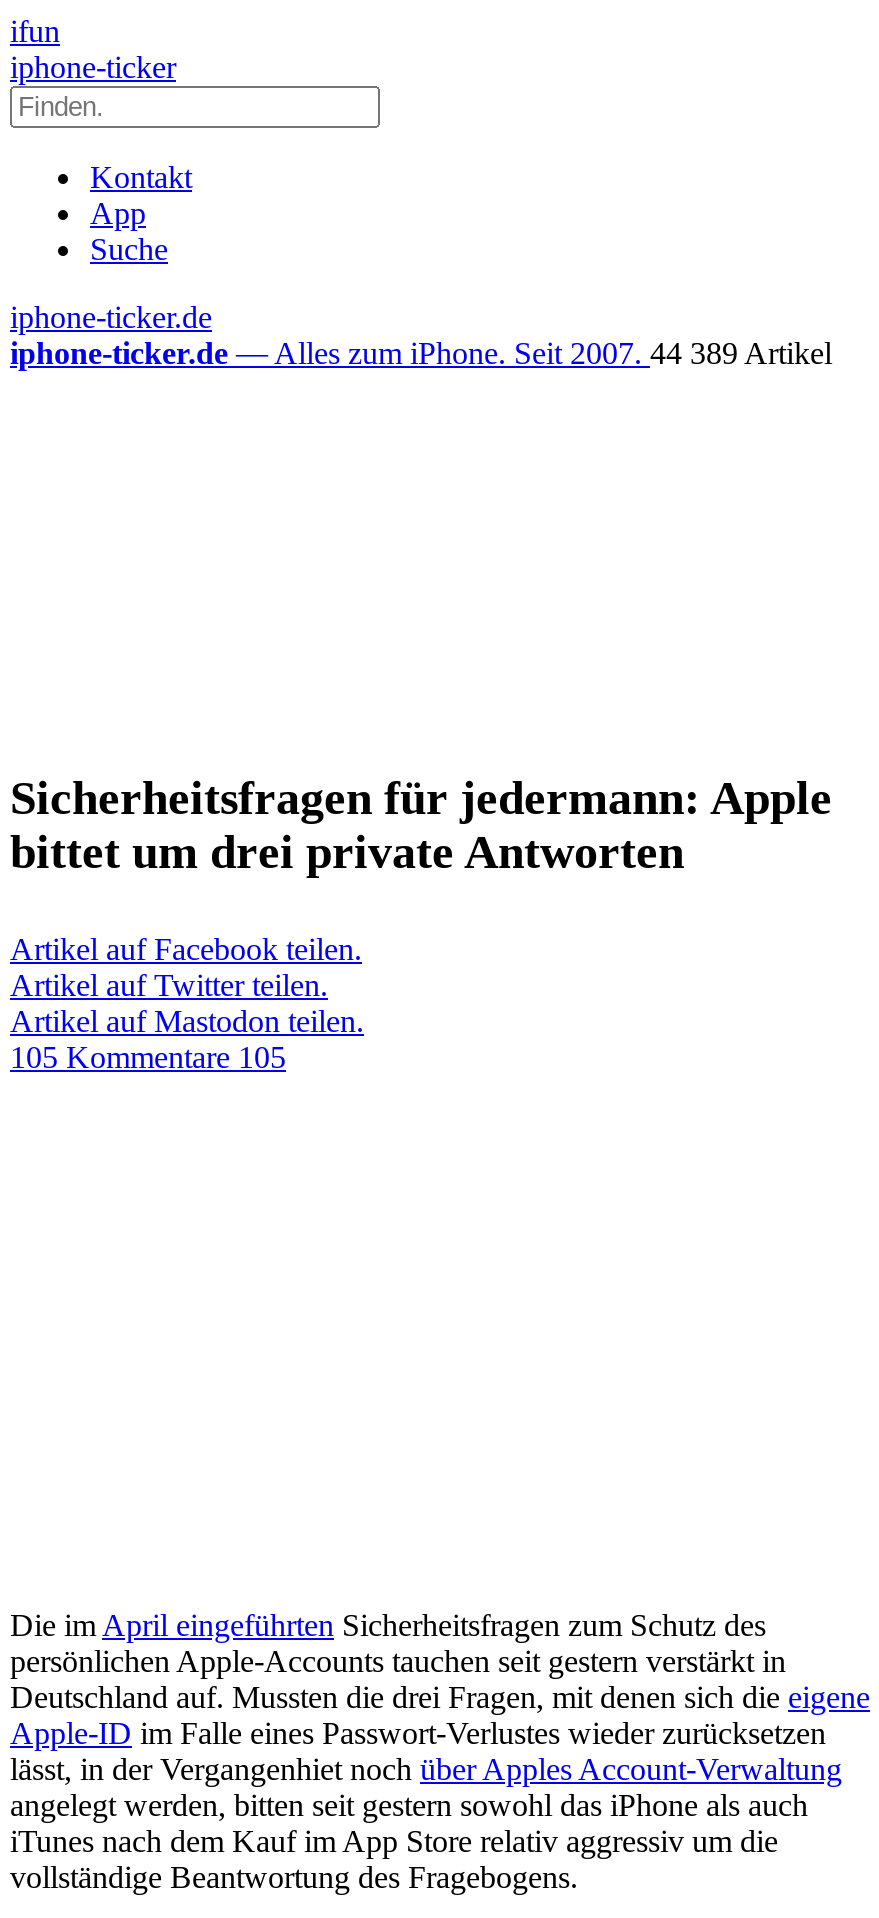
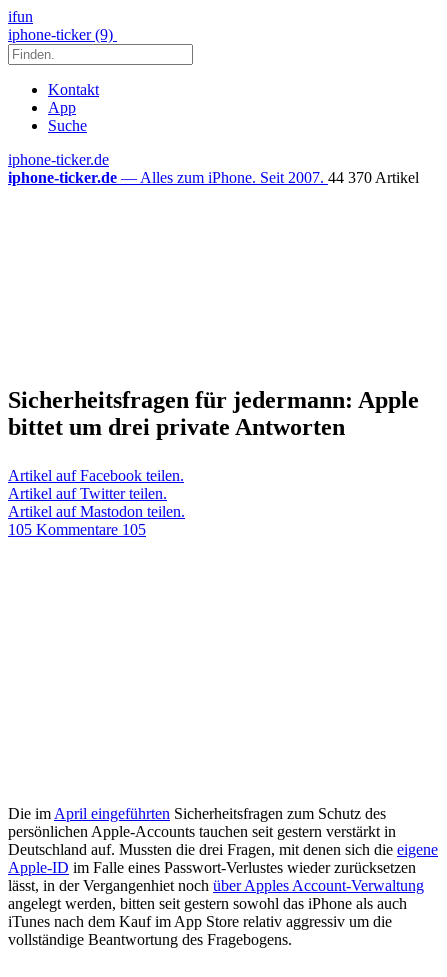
- iphone-ticker
+ iphone-ticker (9)

- iphone-ticker.de — Alles zum iPhone. Seit 2007. 44 389 Artikel
+ iphone-ticker.de — Alles zum iPhone. Seit 2007. 44 370 Artikel
